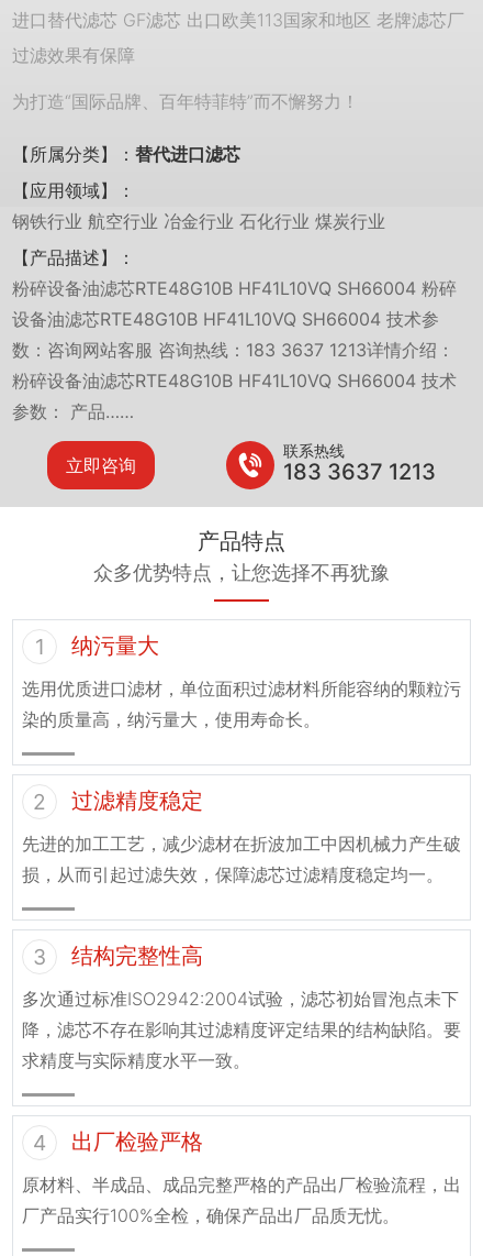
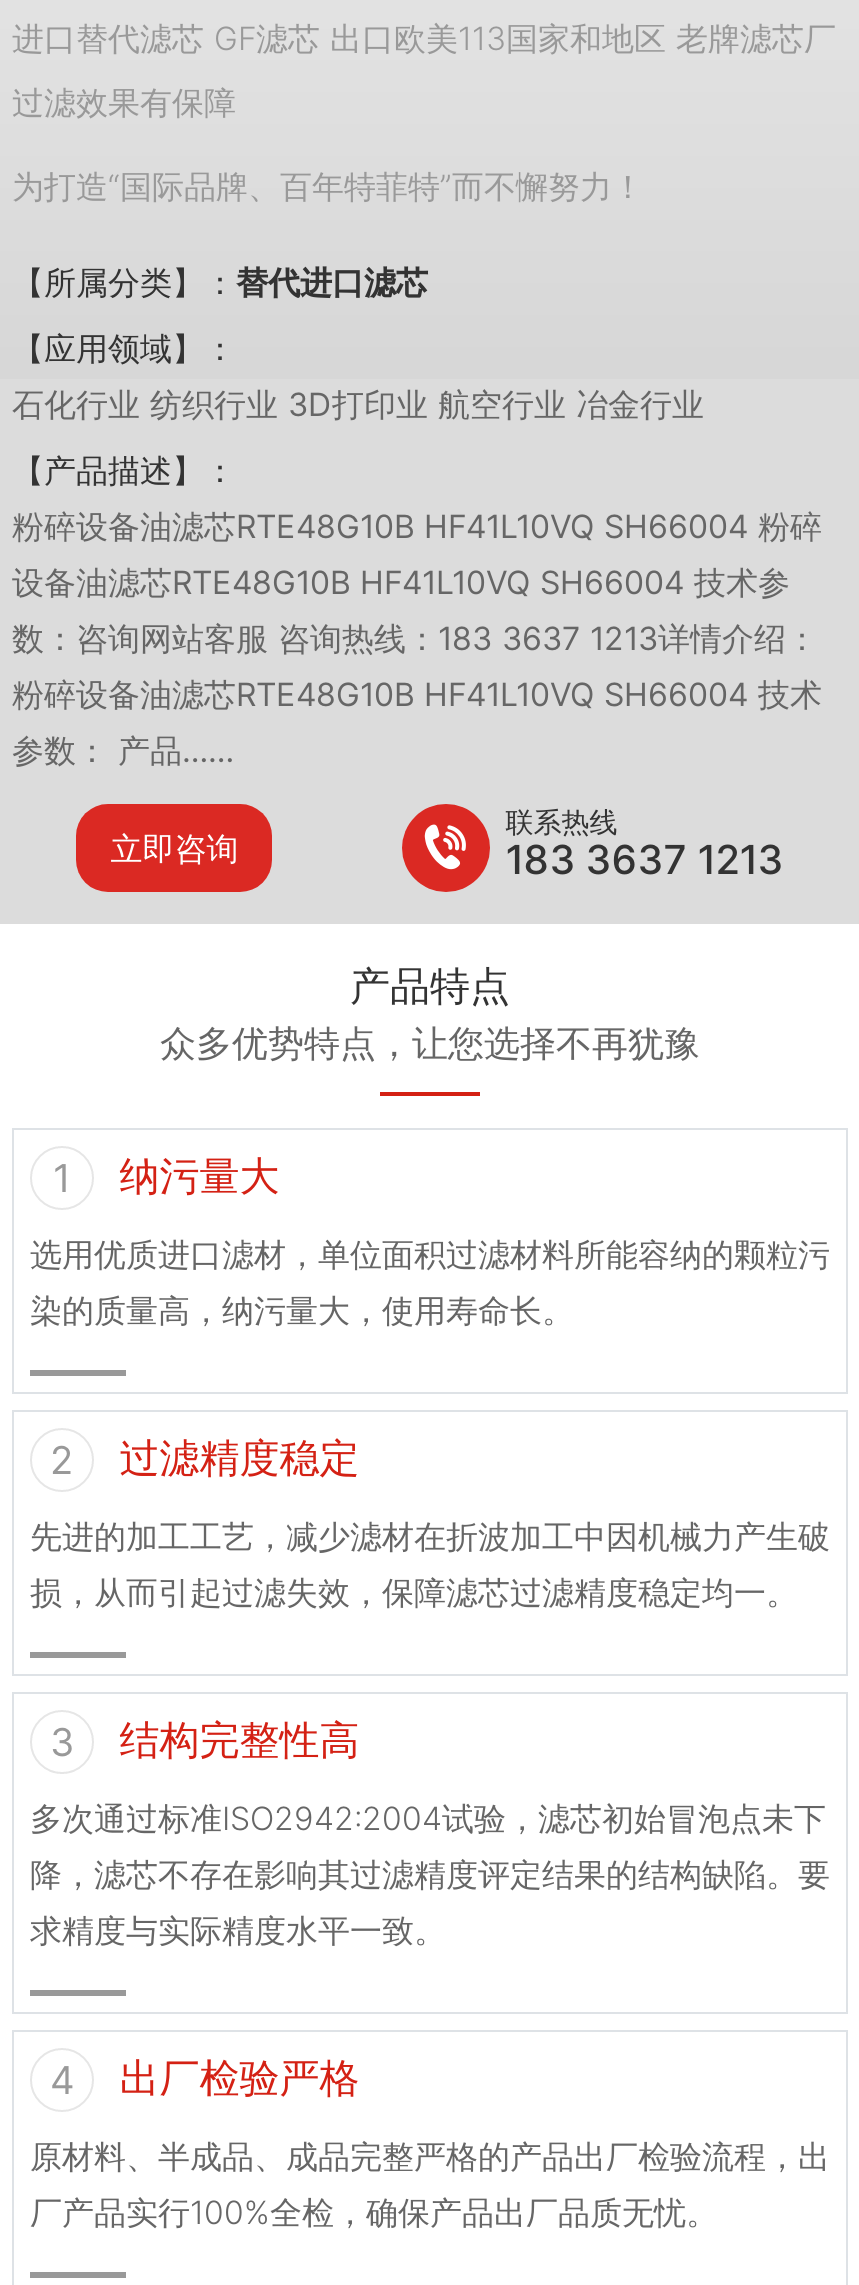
- 钢铁行业 航空行业 冶金行业 石化行业 煤炭行业
+ 石化行业 纺织行业 3D打印业 航空行业 冶金行业
